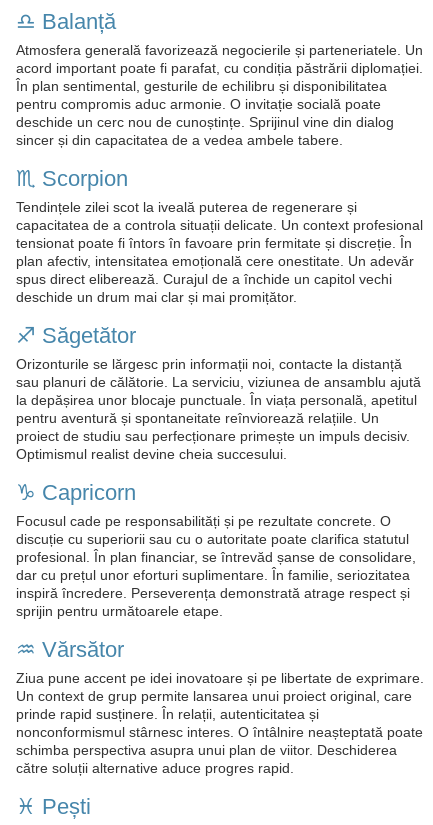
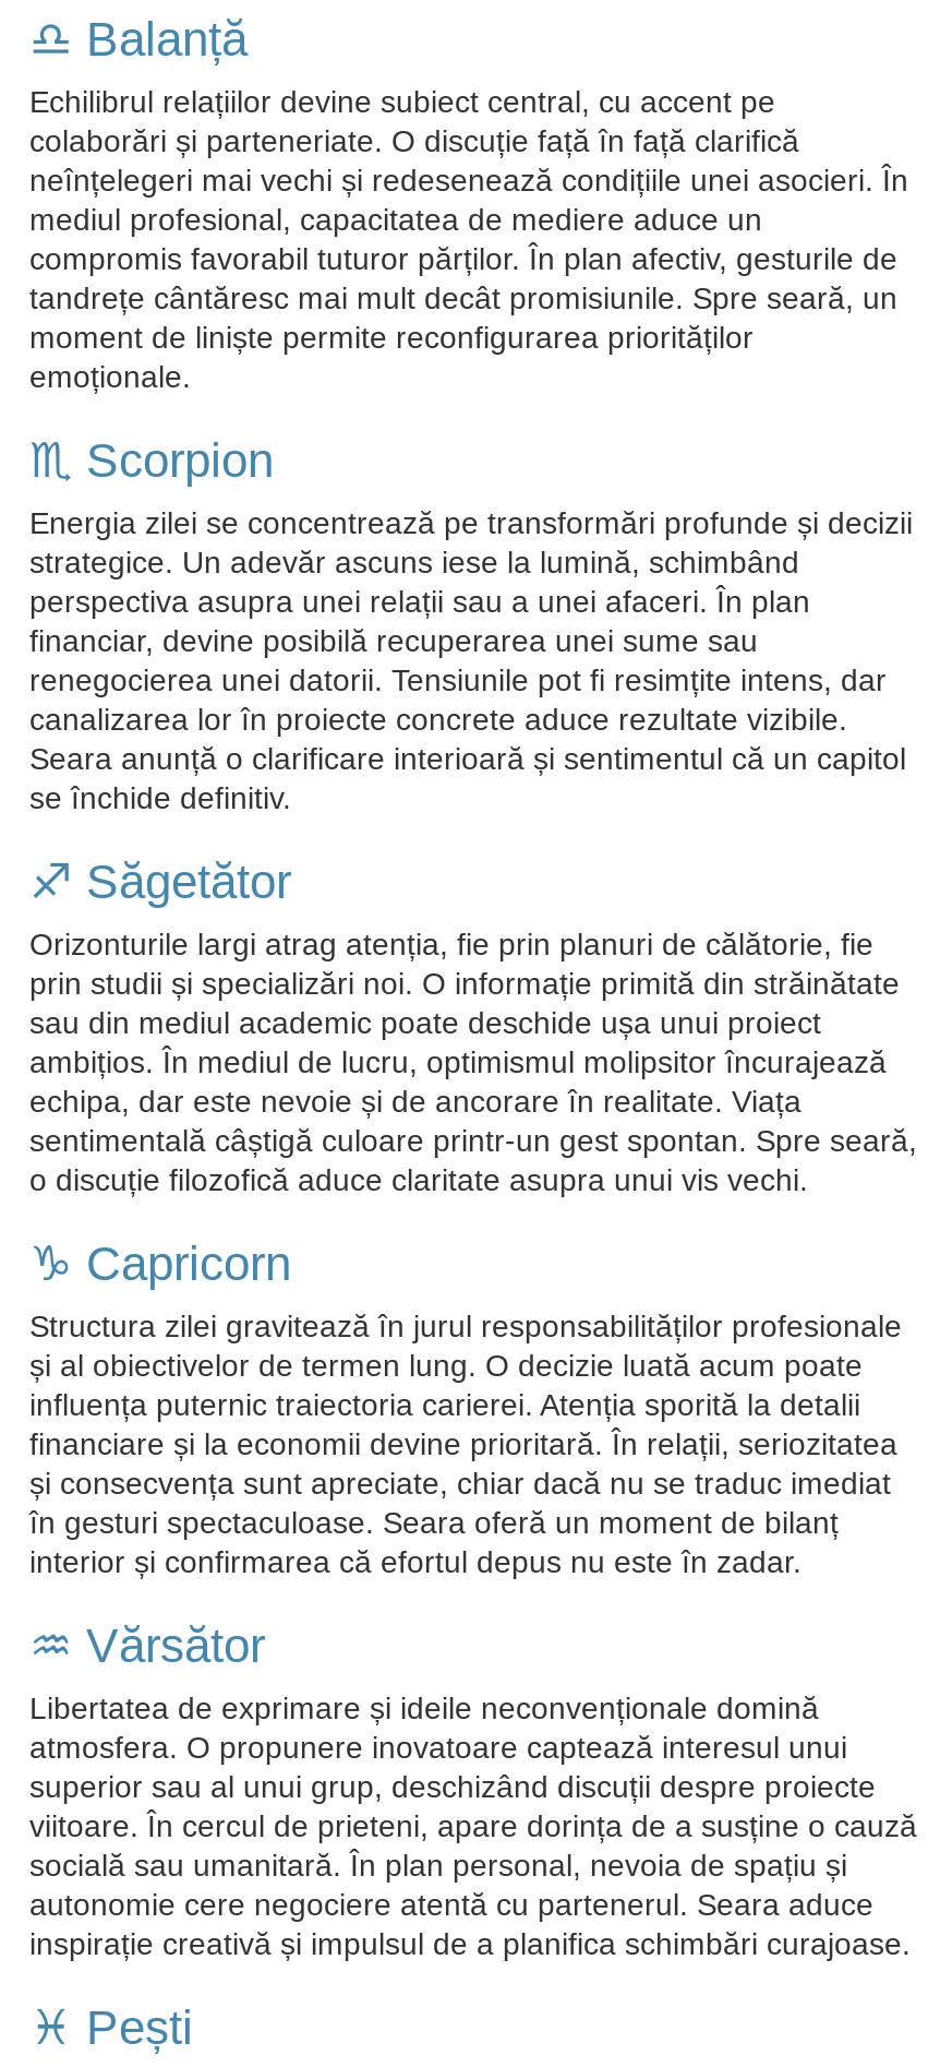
- Atmosfera generală favorizează negocierile și parteneriatele. Un
- acord important poate fi parafat, cu condiția păstrării diplomației.
- În plan sentimental, gesturile de echilibru și disponibilitatea
- pentru compromis aduc armonie. O invitație socială poate
- deschide un cerc nou de cunoștințe. Sprijinul vine din dialog
- sincer și din capacitatea de a vedea ambele tabere.
+ Echilibrul relațiilor devine subiect central, cu accent pe
+ colaborări și parteneriate. O discuție față în față clarifică
+ neînțelegeri mai vechi și redesenează condițiile unei asocieri. În
+ mediul profesional, capacitatea de mediere aduce un
+ compromis favorabil tuturor părților. În plan afectiv, gesturile de
+ tandrețe cântăresc mai mult decât promisiunile. Spre seară, un
+ moment de liniște permite reconfigurarea priorităților
+ emoționale.

- Tendințele zilei scot la iveală puterea de regenerare și
- capacitatea de a controla situații delicate. Un context profesional
- tensionat poate fi întors în favoare prin fermitate și discreție. În
- plan afectiv, intensitatea emoțională cere onestitate. Un adevăr
- spus direct eliberează. Curajul de a închide un capitol vechi
- deschide un drum mai clar și mai promițător.
+ Energia zilei se concentrează pe transformări profunde și decizii
+ strategice. Un adevăr ascuns iese la lumină, schimbând
+ perspectiva asupra unei relații sau a unei afaceri. În plan
+ financiar, devine posibilă recuperarea unei sume sau
+ renegocierea unei datorii. Tensiunile pot fi resimțite intens, dar
+ canalizarea lor în proiecte concrete aduce rezultate vizibile.
+ Seara anunță o clarificare interioară și sentimentul că un capitol
+ se închide definitiv.

- Orizonturile se lărgesc prin informații noi, contacte la distanță
- sau planuri de călătorie. La serviciu, viziunea de ansamblu ajută
- la depășirea unor blocaje punctuale. În viața personală, apetitul
- pentru aventură și spontaneitate reînviorează relațiile. Un
- proiect de studiu sau perfecționare primește un impuls decisiv.
- Optimismul realist devine cheia succesului.
+ Orizonturile largi atrag atenția, fie prin planuri de călătorie, fie
+ prin studii și specializări noi. O informație primită din străinătate
+ sau din mediul academic poate deschide ușa unui proiect
+ ambițios. În mediul de lucru, optimismul molipsitor încurajează
+ echipa, dar este nevoie și de ancorare în realitate. Viața
+ sentimentală câștigă culoare printr-un gest spontan. Spre seară,
+ o discuție filozofică aduce claritate asupra unui vis vechi.

- Focusul cade pe responsabilități și pe rezultate concrete. O
- discuție cu superiorii sau cu o autoritate poate clarifica statutul
- profesional. În plan financiar, se întrevăd șanse de consolidare,
- dar cu prețul unor eforturi suplimentare. În familie, seriozitatea
- inspiră încredere. Perseverența demonstrată atrage respect și
- sprijin pentru următoarele etape.
+ Structura zilei gravitează în jurul responsabilităților profesionale
+ și al obiectivelor de termen lung. O decizie luată acum poate
+ influența puternic traiectoria carierei. Atenția sporită la detalii
+ financiare și la economii devine prioritară. În relații, seriozitatea
+ și consecvența sunt apreciate, chiar dacă nu se traduc imediat
+ în gesturi spectaculoase. Seara oferă un moment de bilanț
+ interior și confirmarea că efortul depus nu este în zadar.

- Ziua pune accent pe idei inovatoare și pe libertate de exprimare.
- Un context de grup permite lansarea unui proiect original, care
- prinde rapid susținere. În relații, autenticitatea și
- nonconformismul stârnesc interes. O întâlnire neașteptată poate
- schimba perspectiva asupra unui plan de viitor. Deschiderea
- către soluții alternative aduce progres rapid.
+ Libertatea de exprimare și ideile neconvenționale domină
+ atmosfera. O propunere inovatoare captează interesul unui
+ superior sau al unui grup, deschizând discuții despre proiecte
+ viitoare. În cercul de prieteni, apare dorința de a susține o cauză
+ socială sau umanitară. În plan personal, nevoia de spațiu și
+ autonomie cere negociere atentă cu partenerul. Seara aduce
+ inspirație creativă și impulsul de a planifica schimbări curajoase.
